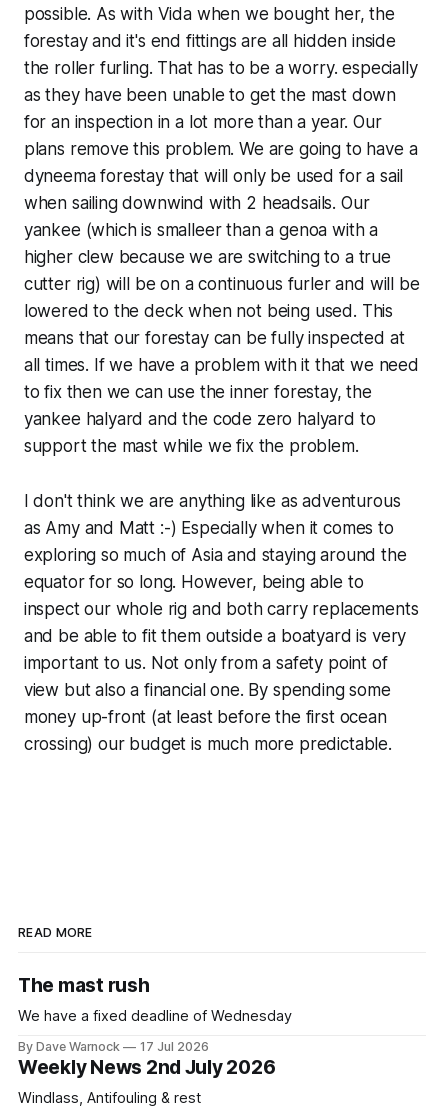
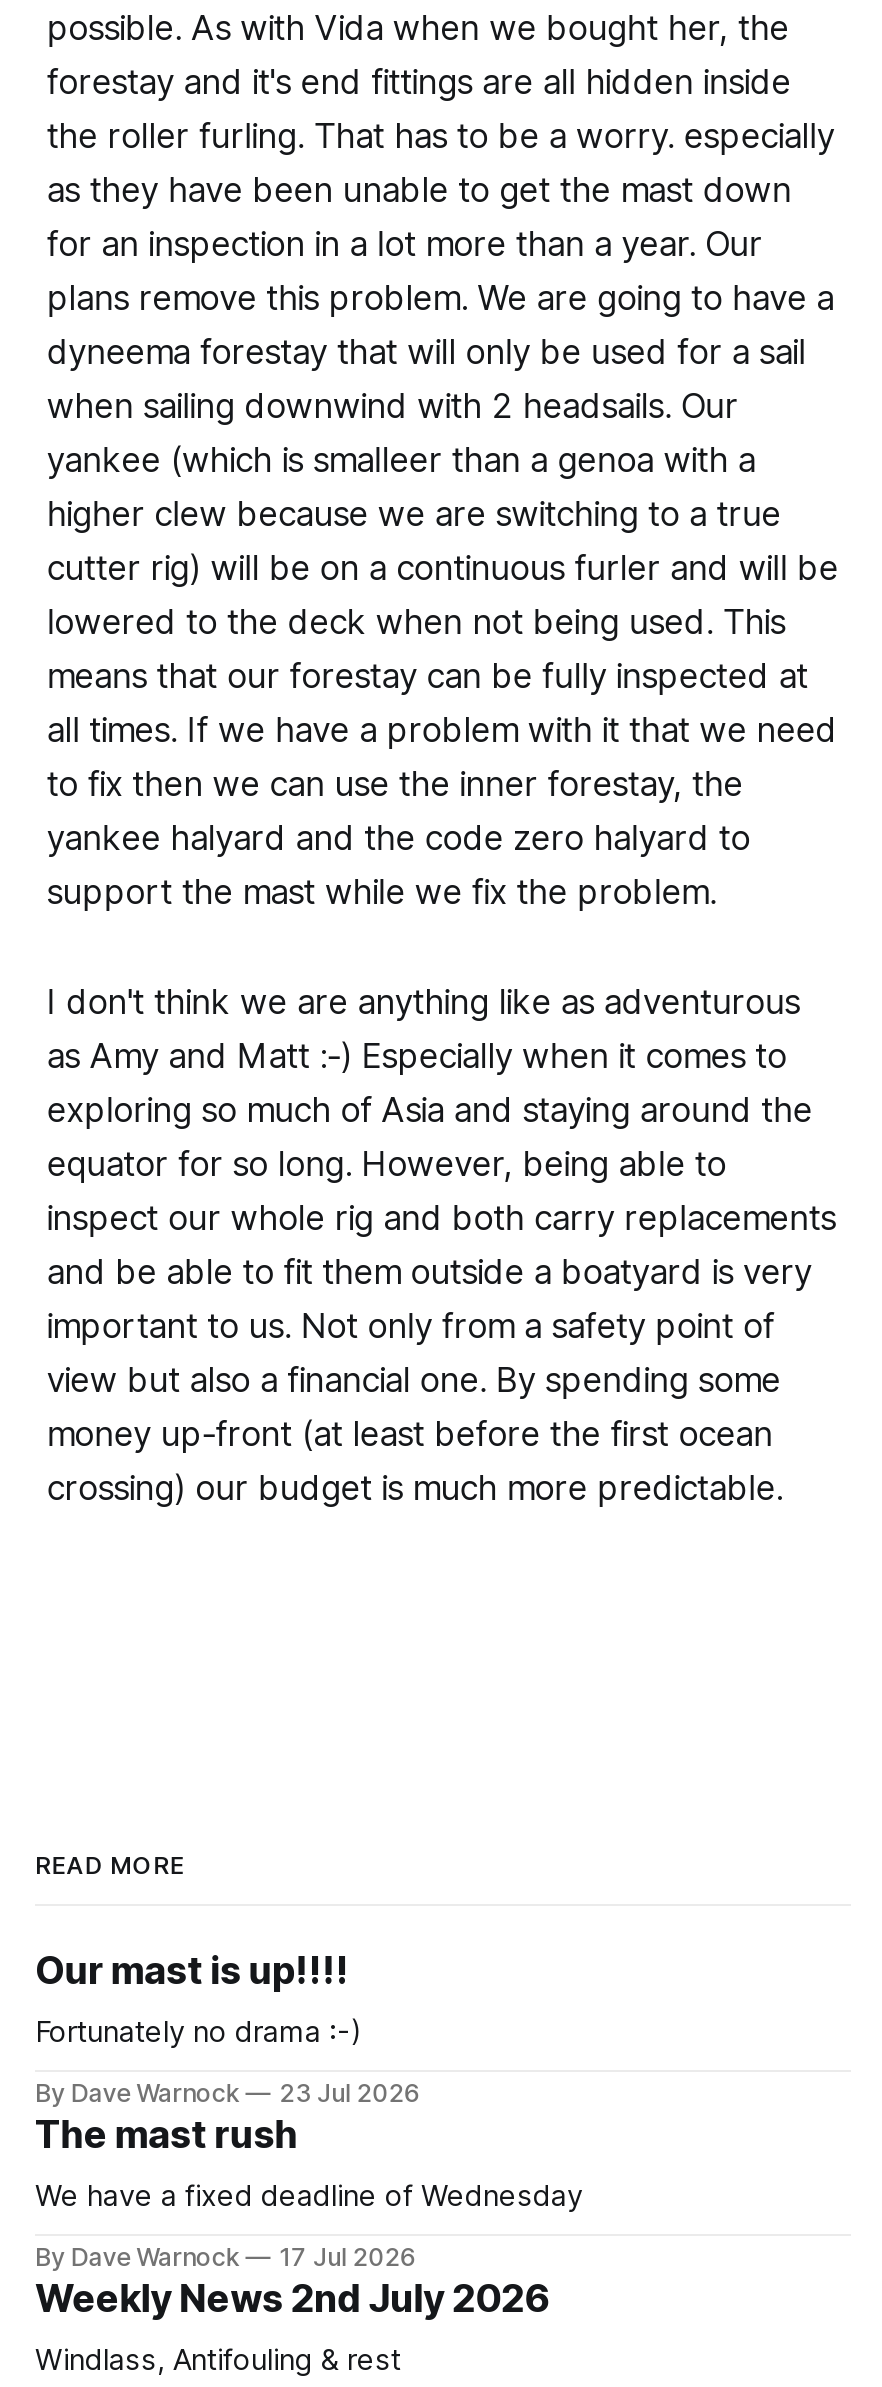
+ Our mast is up!!!!
+ Fortunately no drama :-)
+ By Dave Warnock
+ 23 Jul 2026
